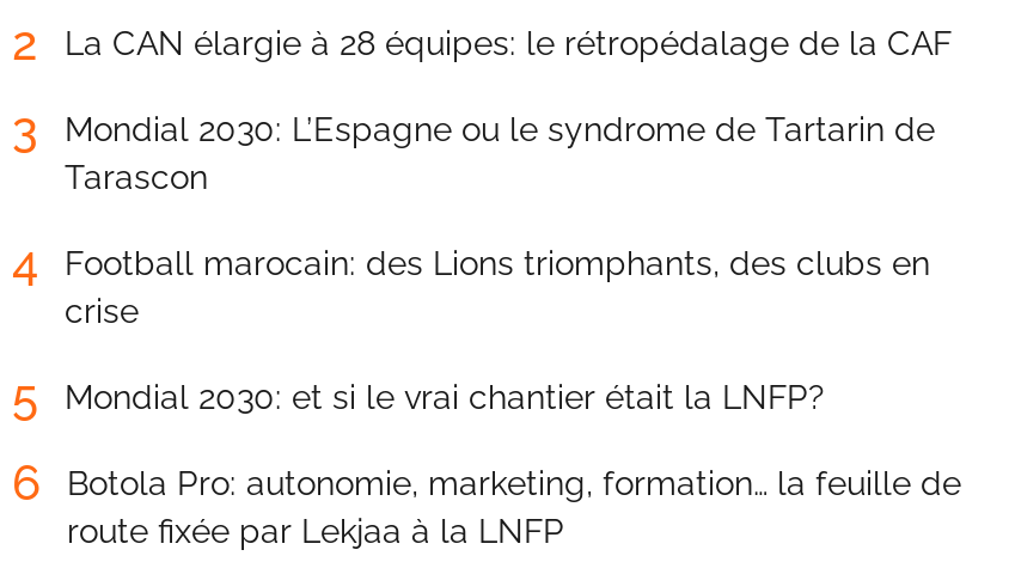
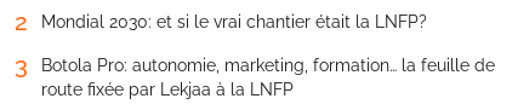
- La CAN élargie à 28 équipes: le rétropédalage de la CAF
- 3
- Mondial 2030: L’Espagne ou le syndrome de Tartarin de
- Tarascon
- 4
- Football marocain: des Lions triomphants, des clubs en
- crise
- 5

- 6 Botola Pro: autonomie, marketing, formation… la feuille de
+ 3 Botola Pro: autonomie, marketing, formation… la feuille de
